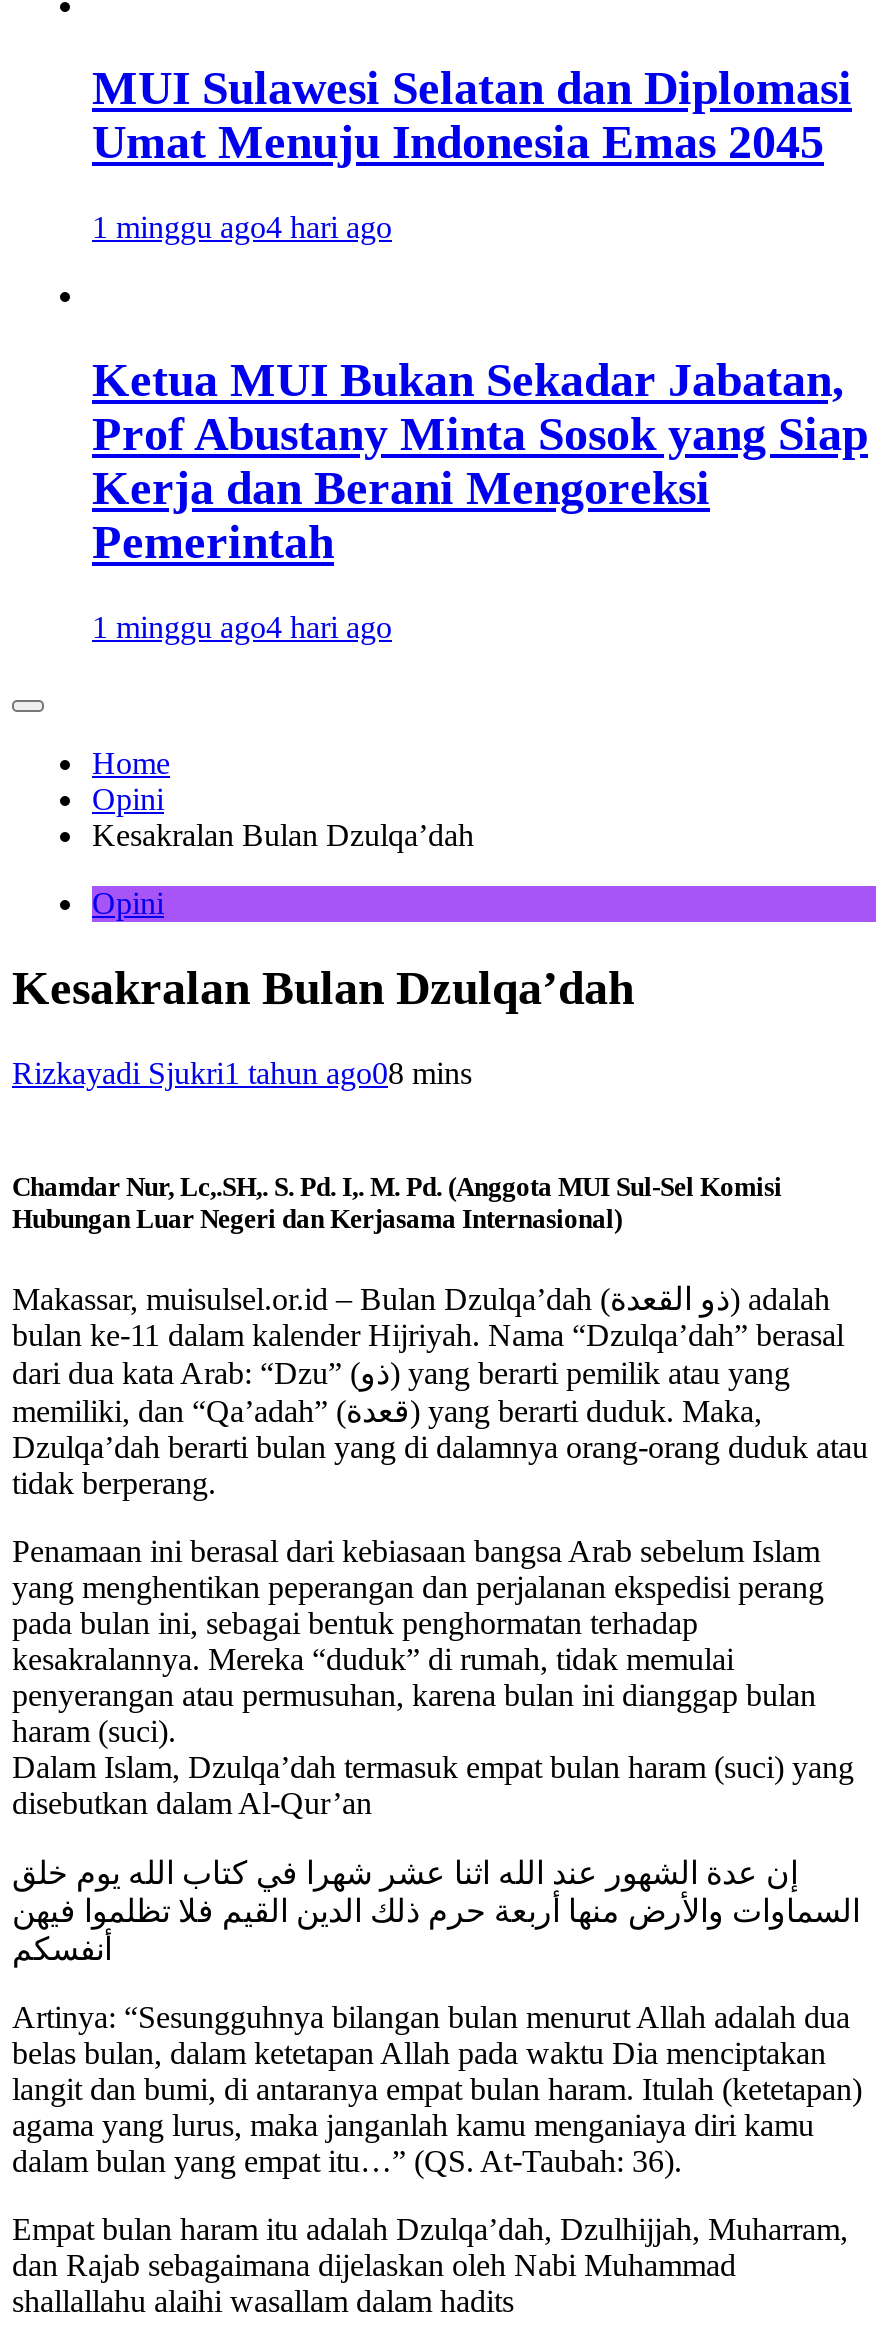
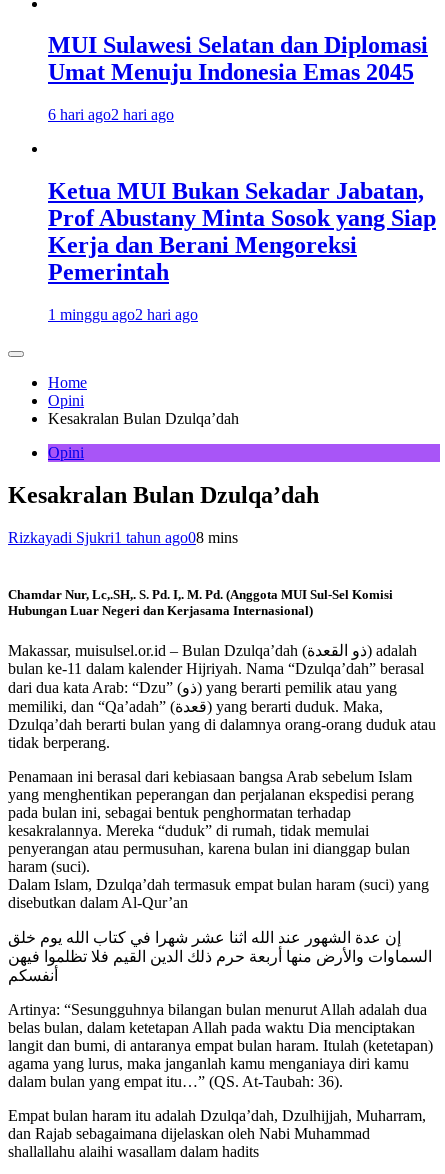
- 1 minggu ago4 hari ago
+ 6 hari ago2 hari ago

- 1 minggu ago4 hari ago
+ 1 minggu ago2 hari ago
